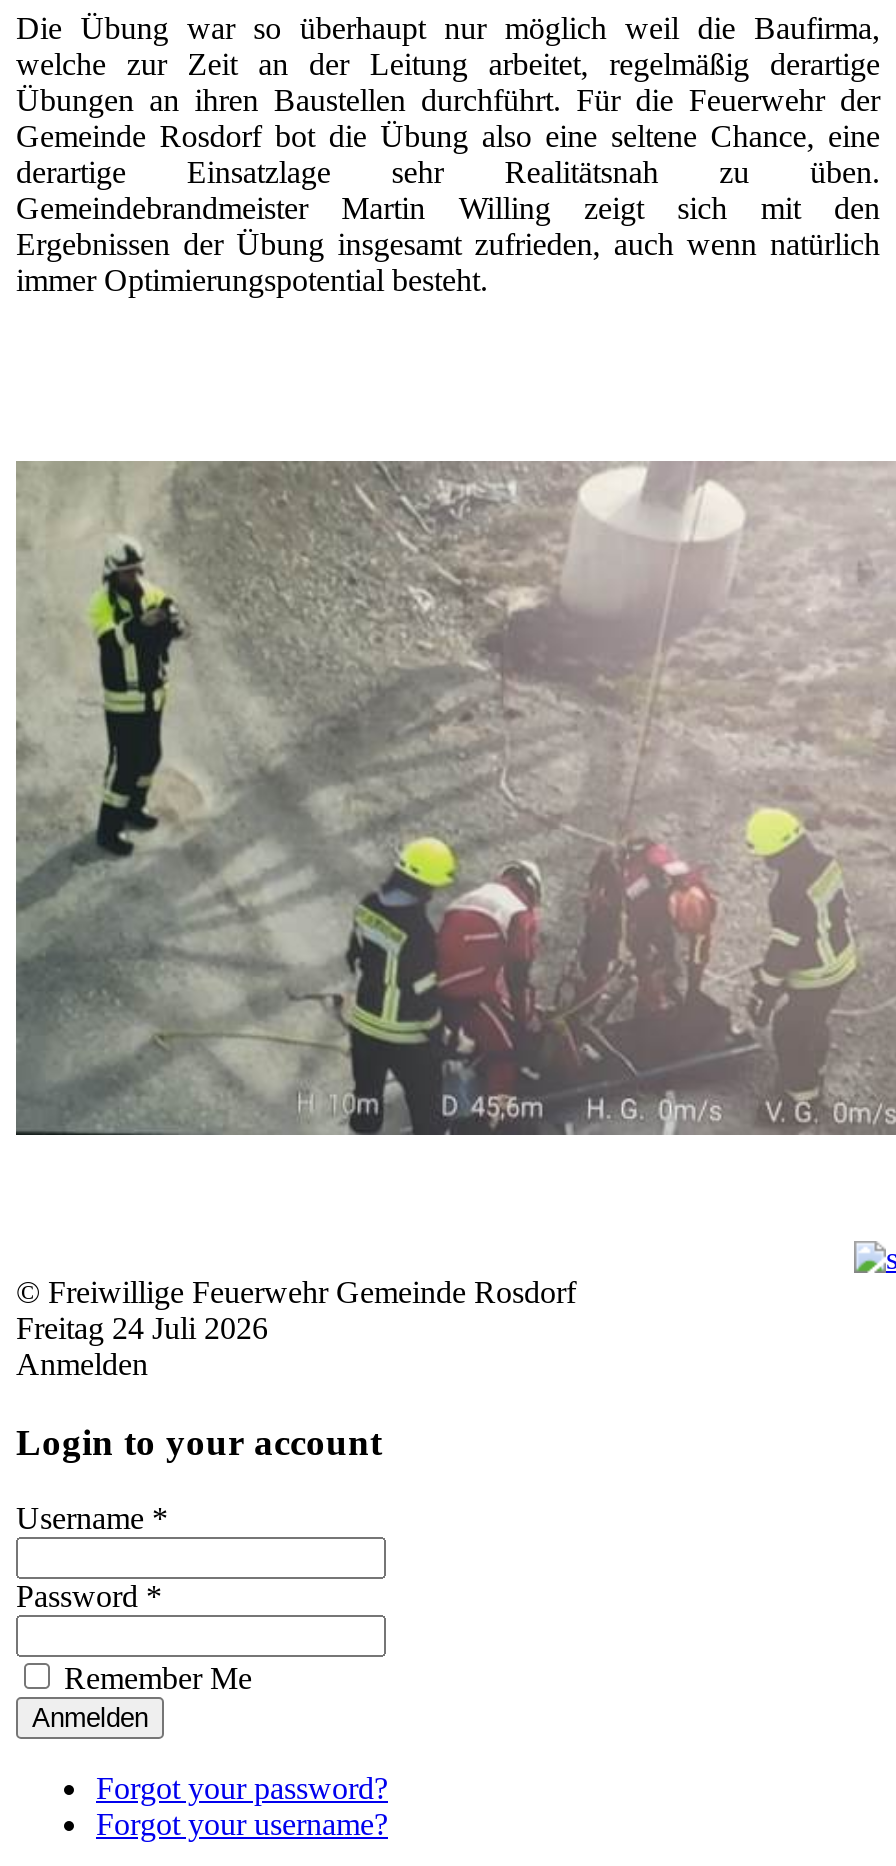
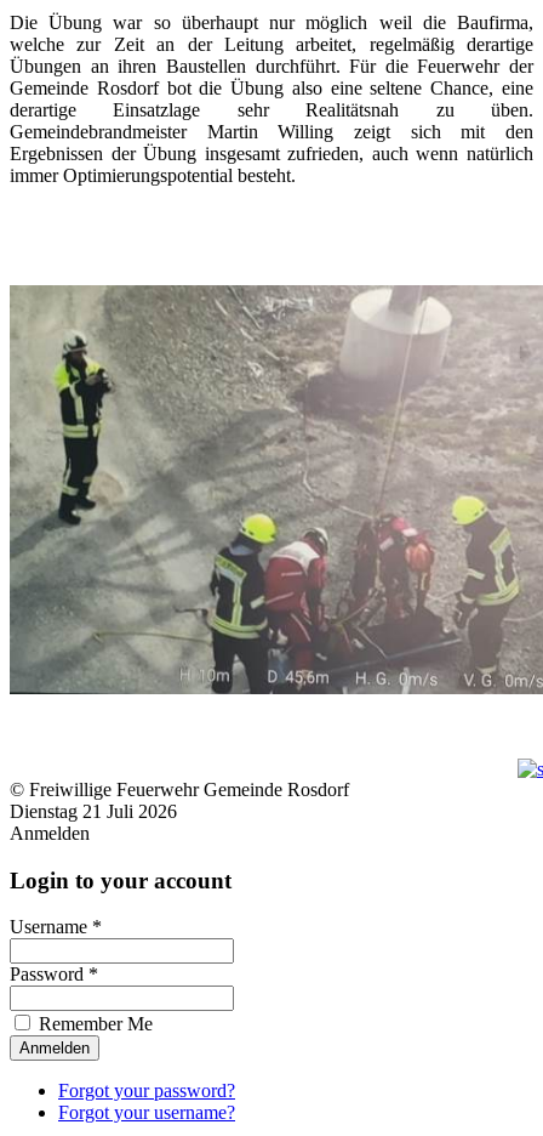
- Freitag 24 Juli 2026
+ Dienstag 21 Juli 2026
